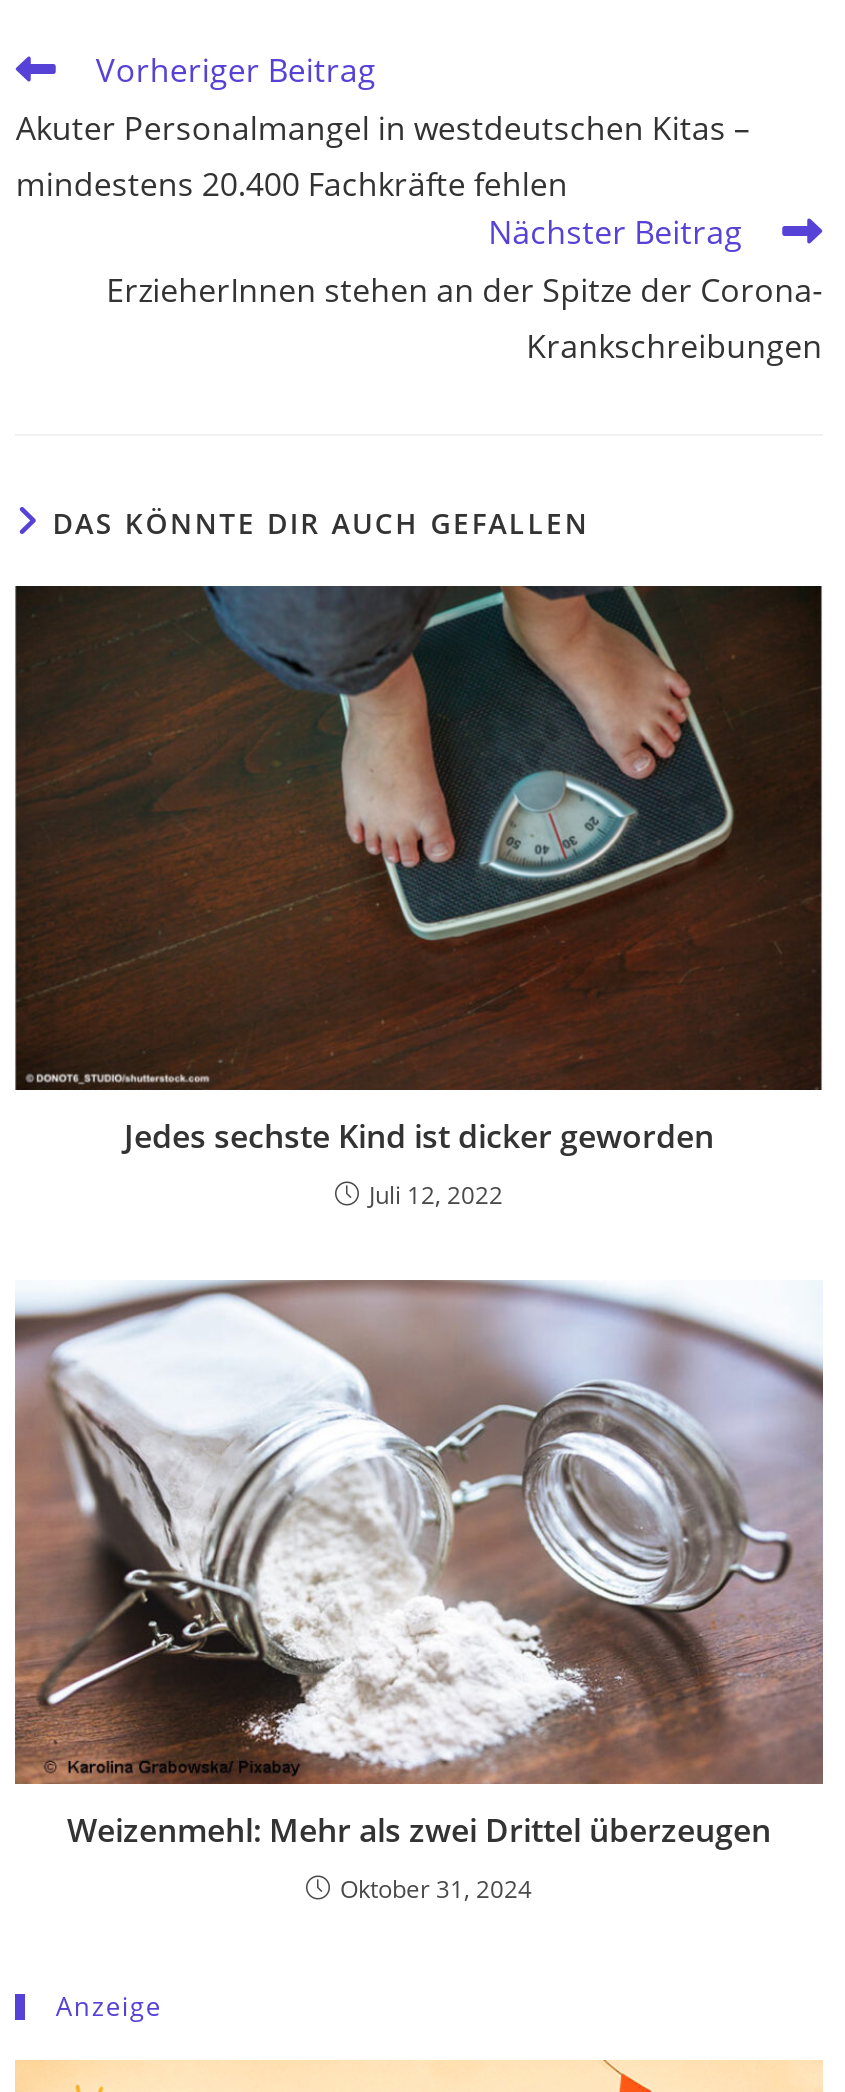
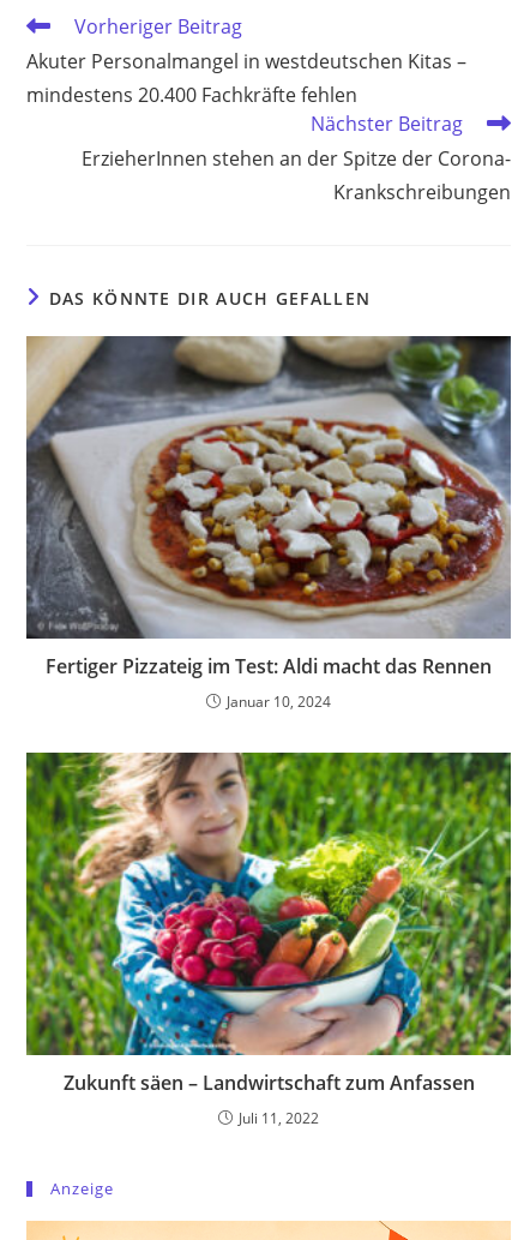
- [image]
- Jedes sechste Kind ist dicker geworden
+ [image]
+ Fertiger Pizzateig im Test: Aldi macht das Rennen

- Juli 12, 2022
+ Januar 10, 2024

- [image]
- Weizenmehl: Mehr als zwei Drittel überzeugen
+ [image]
+ Zukunft säen – Landwirtschaft zum Anfassen

- Oktober 31, 2024
+ Juli 11, 2022
